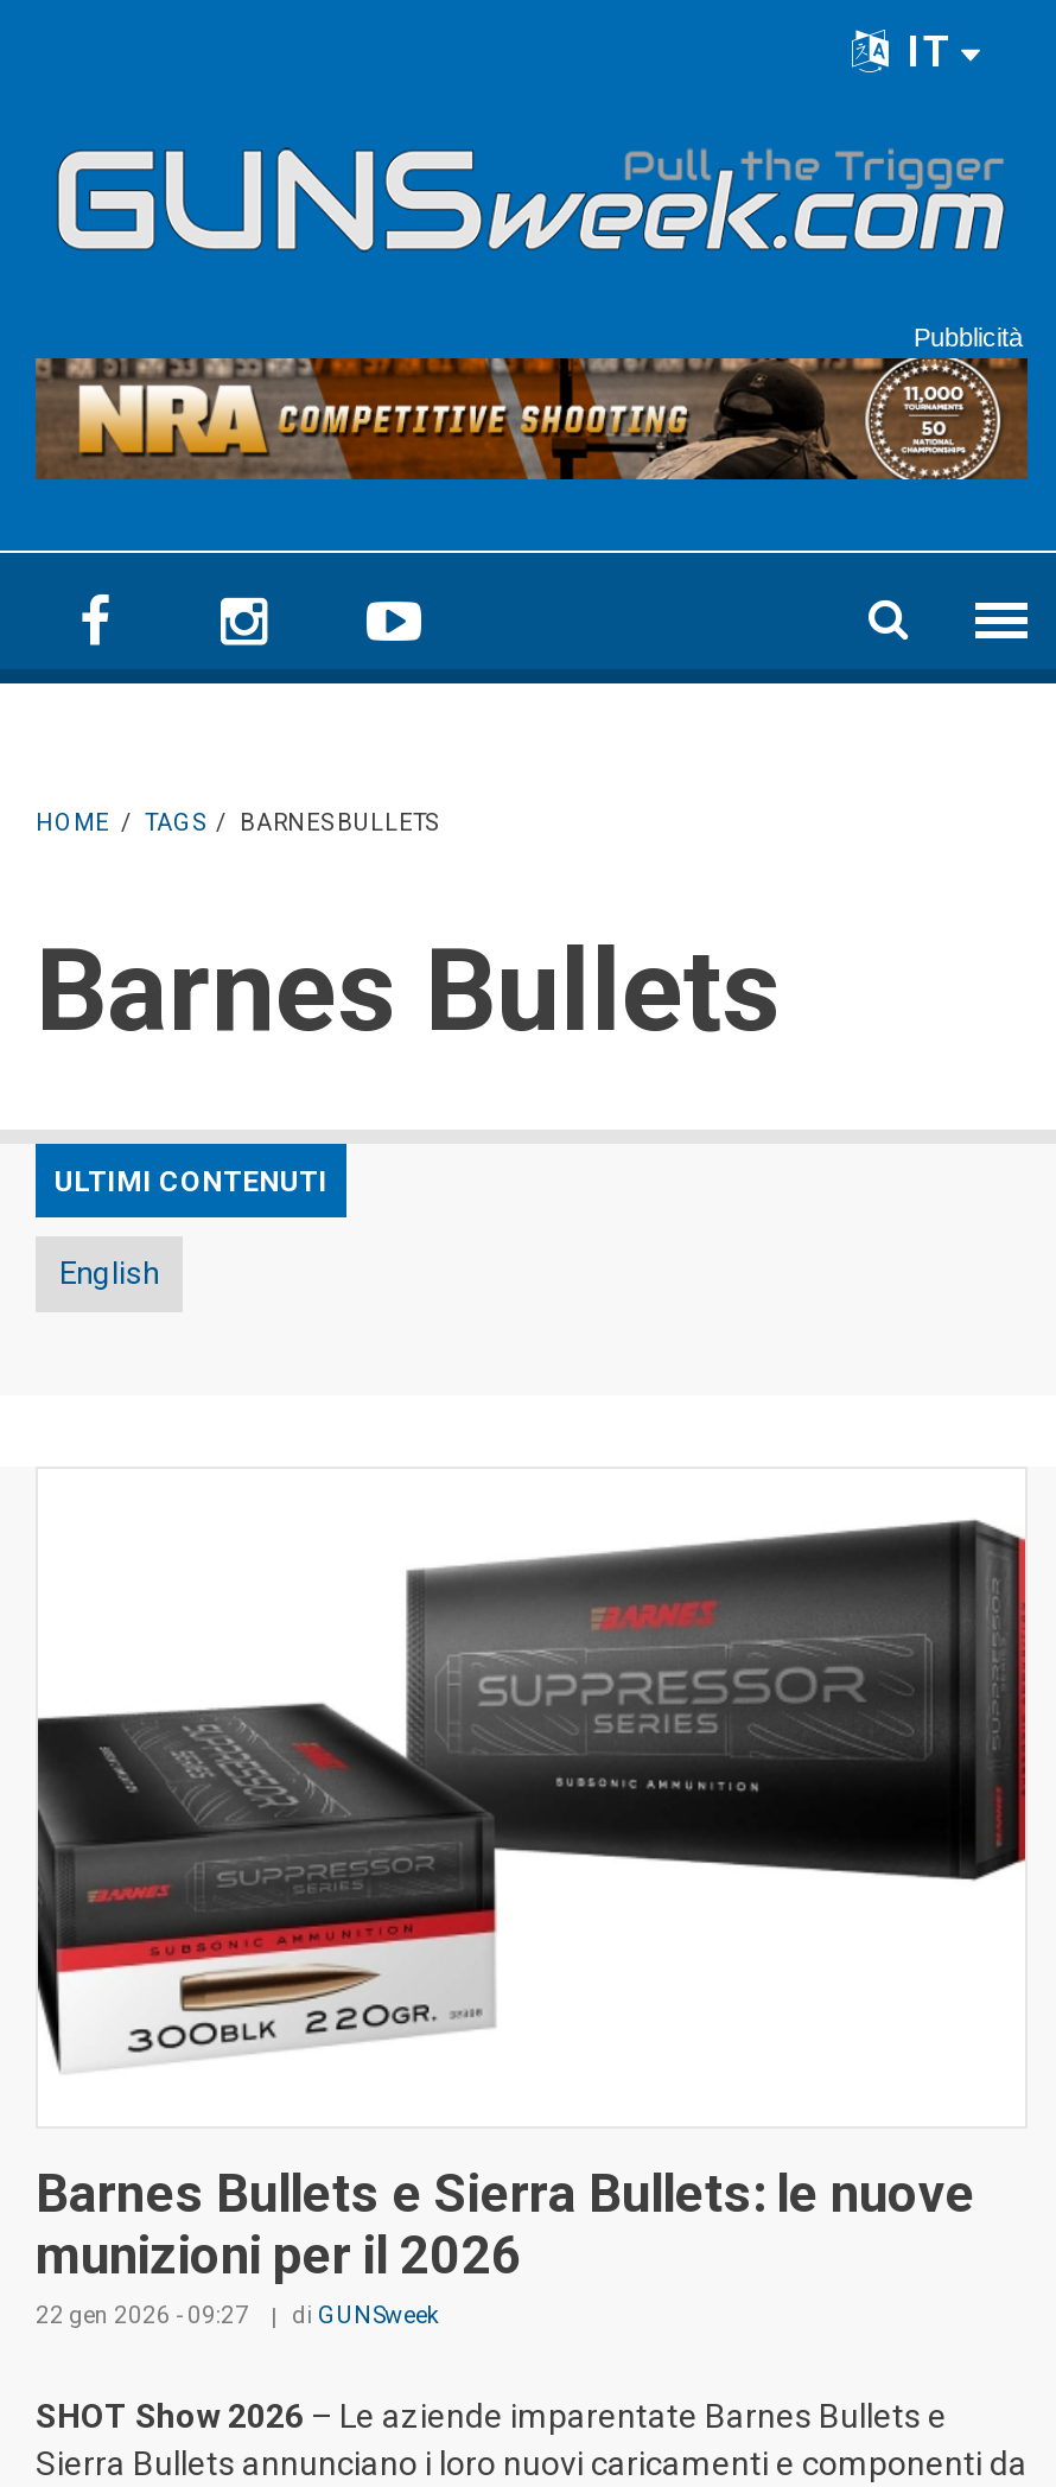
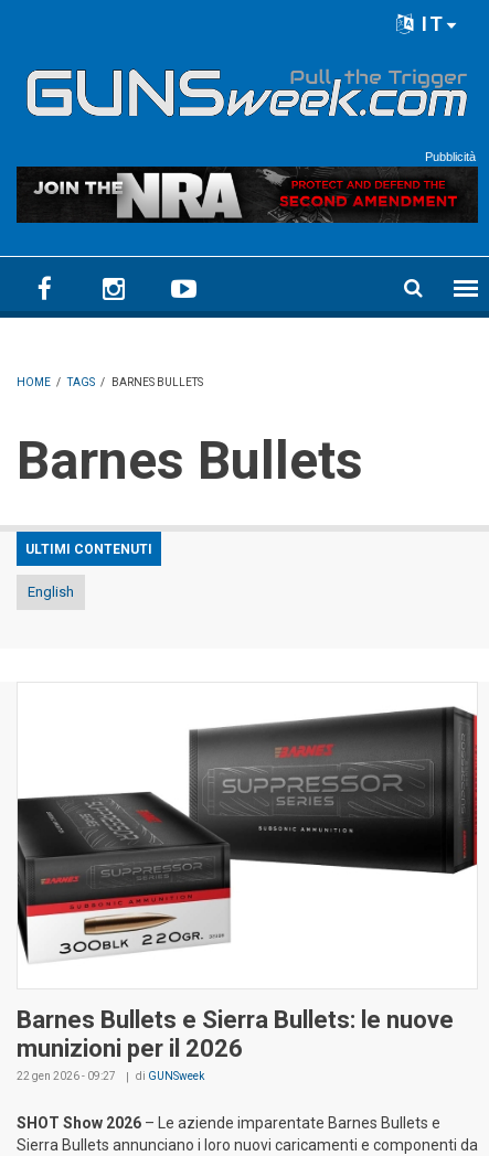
- [image]
+ [image]
